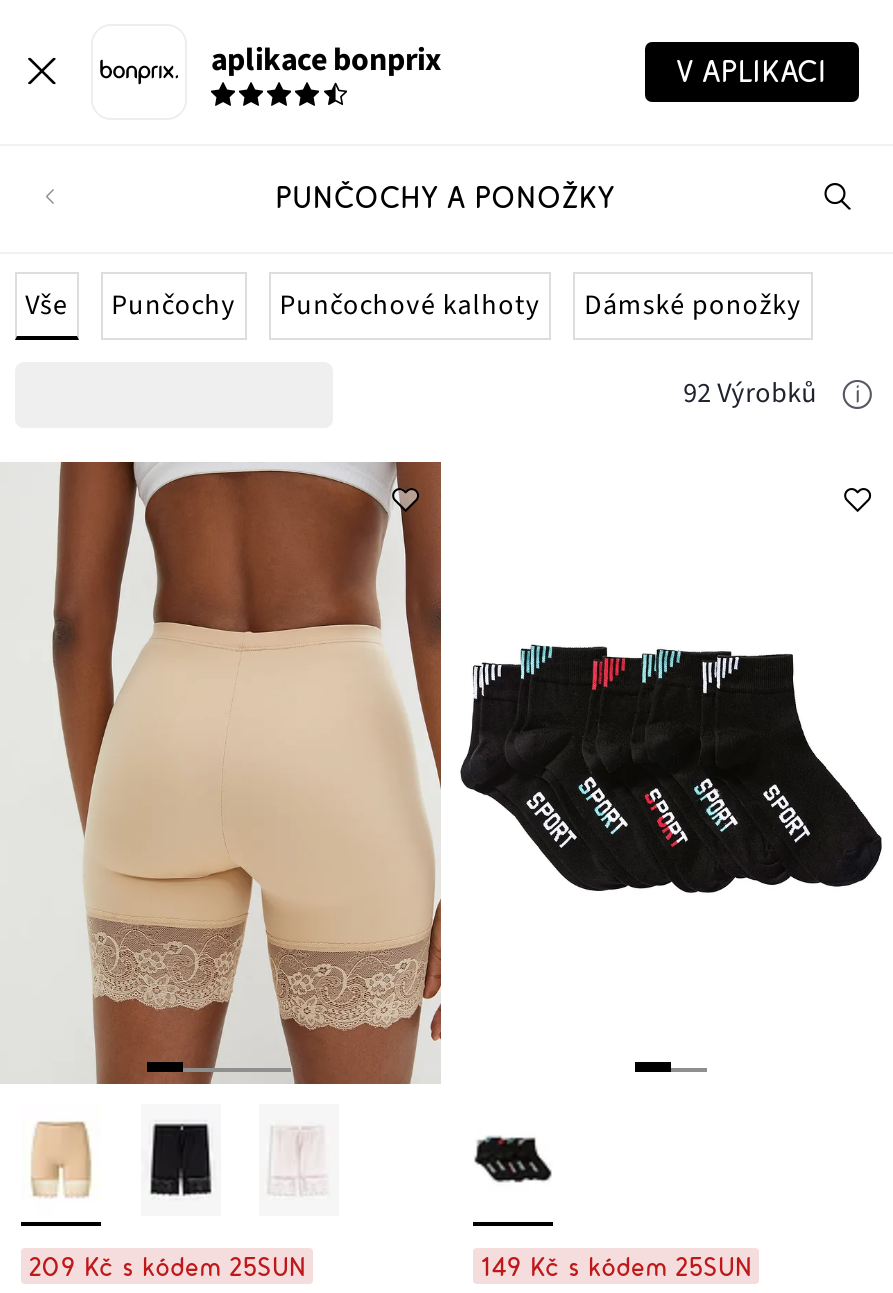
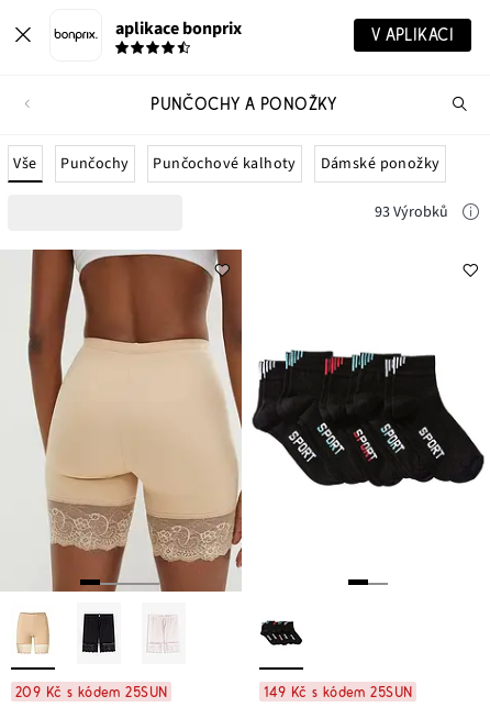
- 92 Výrobků
+ 93 Výrobků
